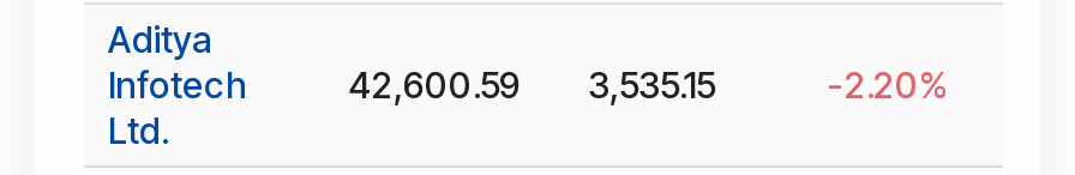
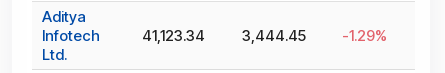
- 42,600.59
+ 41,123.34

- 3,535.15
+ 3,444.45

- -2.20%
+ -1.29%
